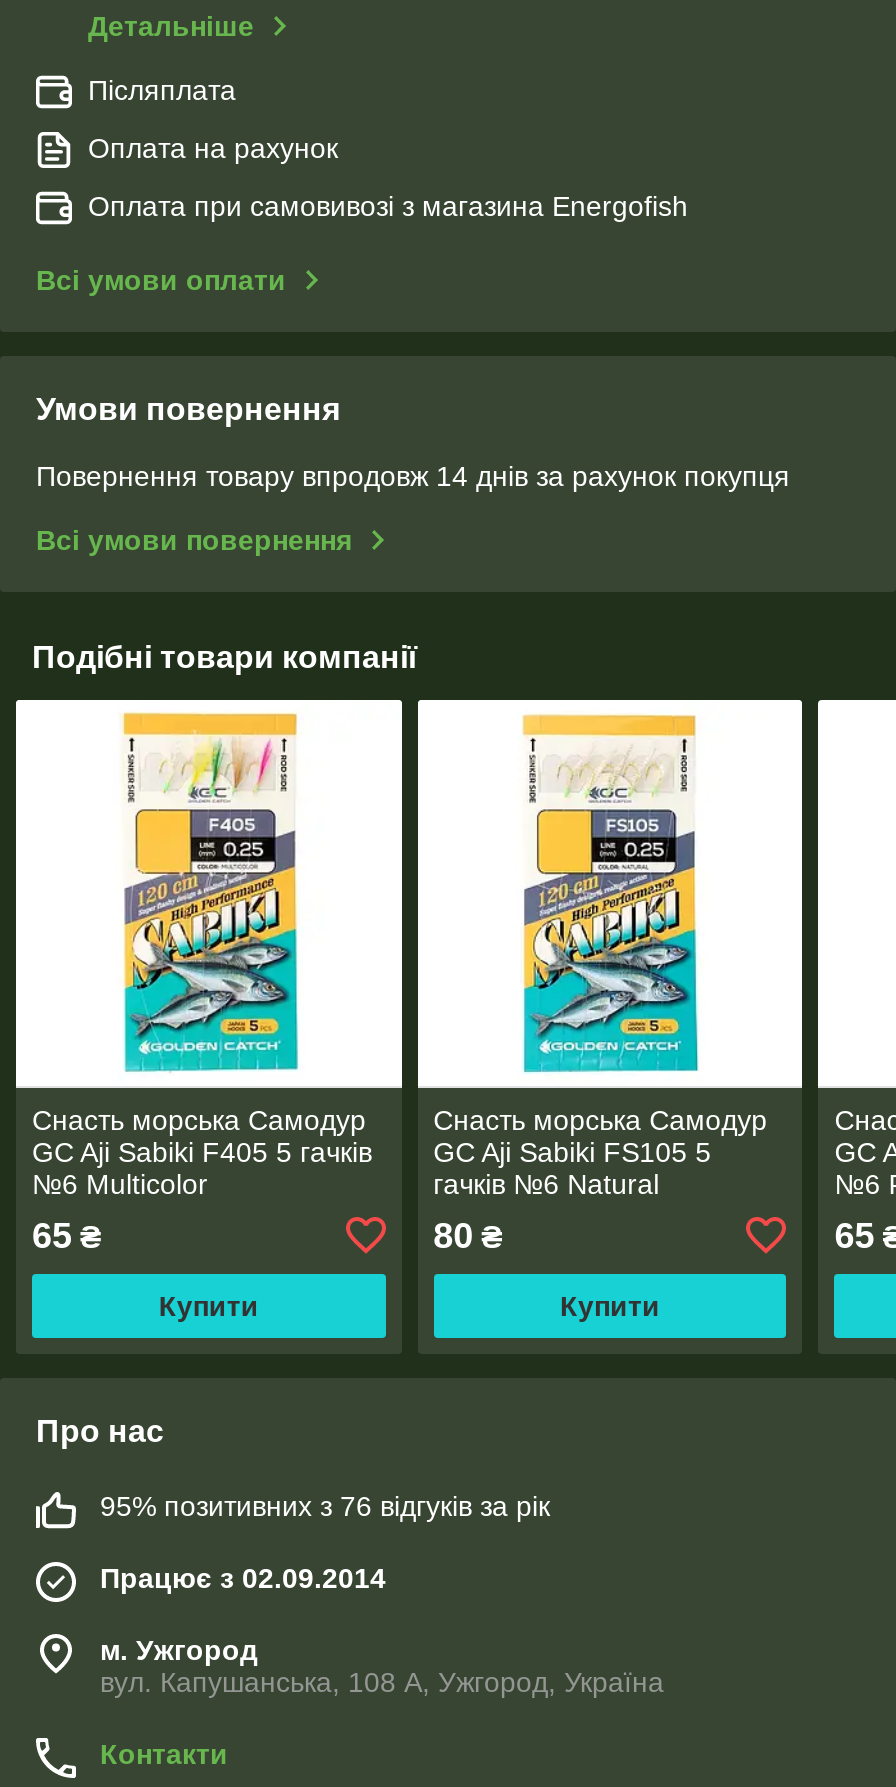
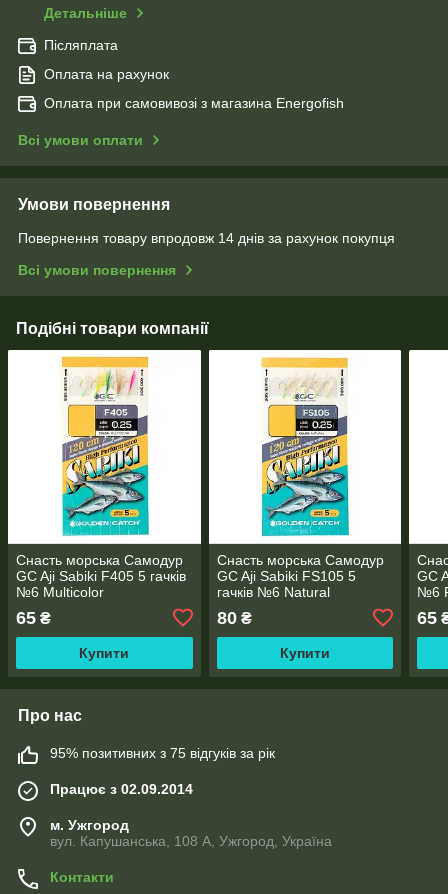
- 95% позитивних з 76 відгуків за рік
+ 95% позитивних з 75 відгуків за рік
